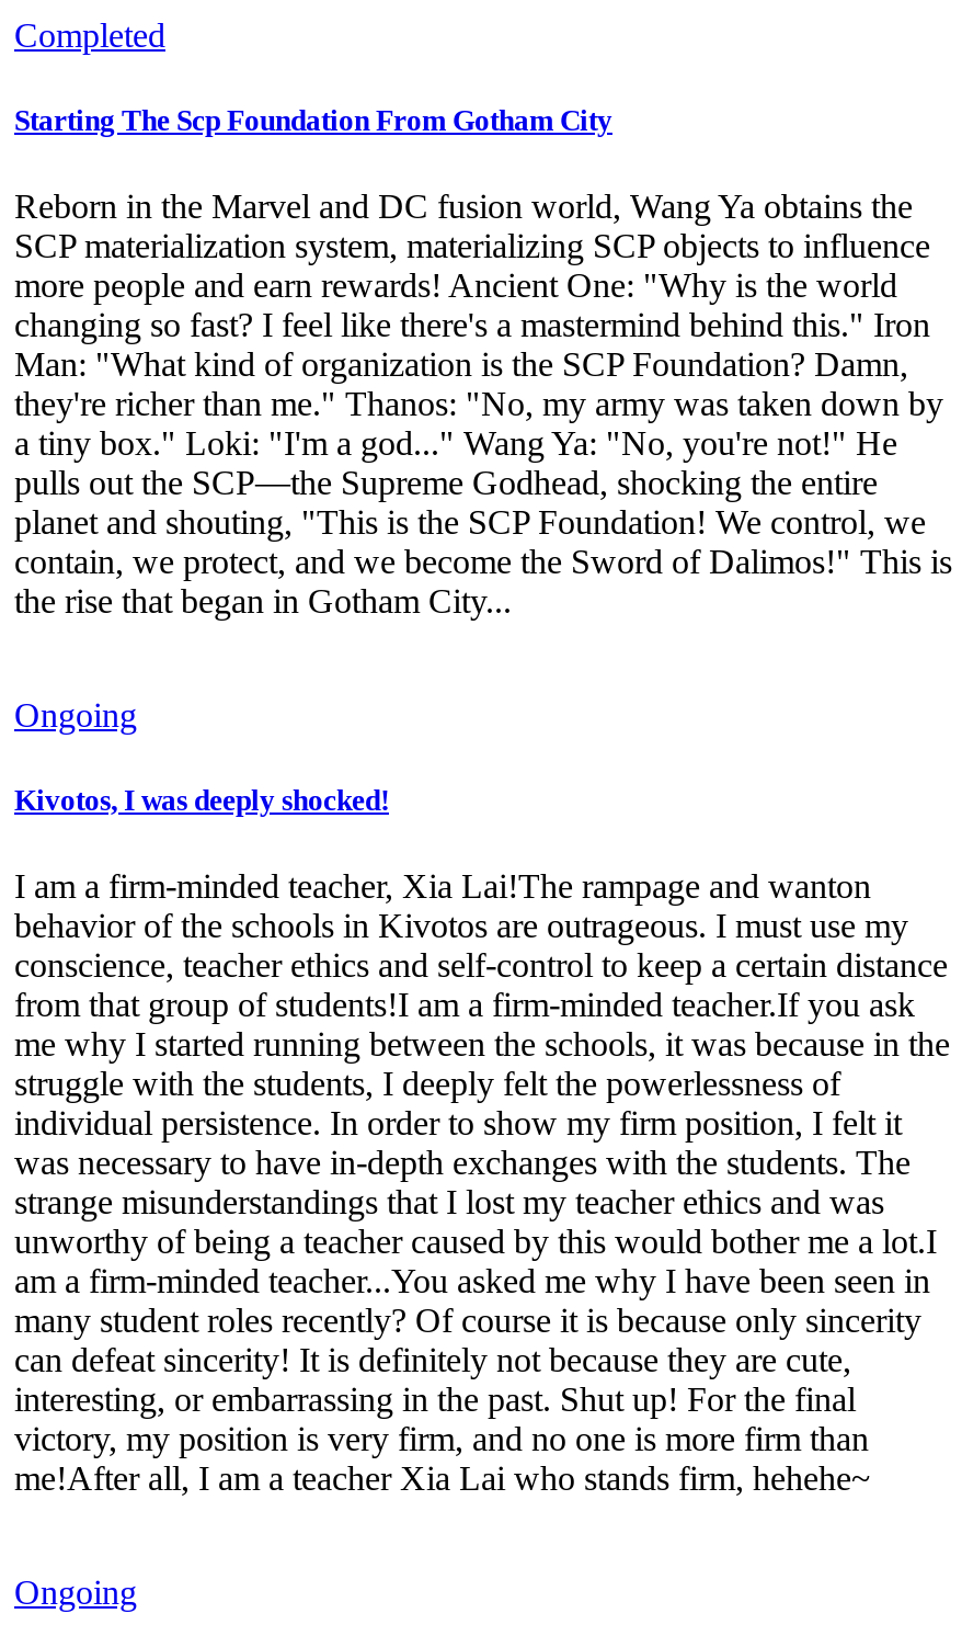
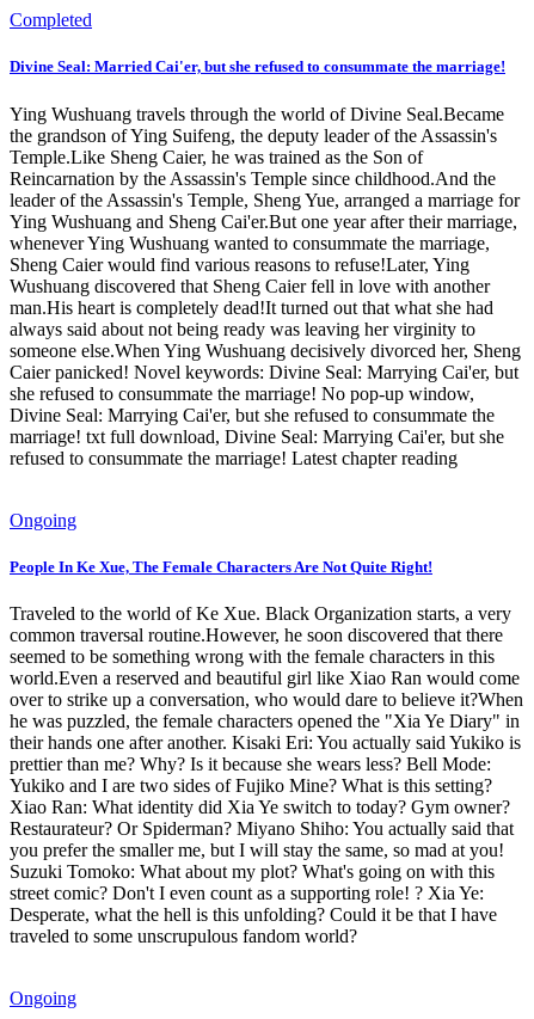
- Starting The Scp Foundation From Gotham City
+ Divine Seal: Married Cai'er, but she refused to consummate the marriage!

- Reborn in the Marvel and DC fusion world, Wang Ya obtains the
- SCP materialization system, materializing SCP objects to influence
- more people and earn rewards! Ancient One: "Why is the world
- changing so fast? I feel like there's a mastermind behind this." Iron
- Man: "What kind of organization is the SCP Foundation? Damn,
- they're richer than me." Thanos: "No, my army was taken down by
- a tiny box." Loki: "I'm a god..." Wang Ya: "No, you're not!" He
- pulls out the SCP—the Supreme Godhead, shocking the entire
- planet and shouting, "This is the SCP Foundation! We control, we
- contain, we protect, and we become the Sword of Dalimos!" This is
- the rise that began in Gotham City...
+ Ying Wushuang travels through the world of Divine Seal.Became
+ the grandson of Ying Suifeng, the deputy leader of the Assassin's
+ Temple.Like Sheng Caier, he was trained as the Son of
+ Reincarnation by the Assassin's Temple since childhood.And the
+ leader of the Assassin's Temple, Sheng Yue, arranged a marriage for
+ Ying Wushuang and Sheng Cai'er.But one year after their marriage,
+ whenever Ying Wushuang wanted to consummate the marriage,
+ Sheng Caier would find various reasons to refuse!Later, Ying
+ Wushuang discovered that Sheng Caier fell in love with another
+ man.His heart is completely dead!It turned out that what she had
+ always said about not being ready was leaving her virginity to
+ someone else.When Ying Wushuang decisively divorced her, Sheng
+ Caier panicked! Novel keywords: Divine Seal: Marrying Cai'er, but
+ she refused to consummate the marriage! No pop-up window,
+ Divine Seal: Marrying Cai'er, but she refused to consummate the
+ marriage! txt full download, Divine Seal: Marrying Cai'er, but she
+ refused to consummate the marriage! Latest chapter reading

- Kivotos, I was deeply shocked!
+ People In Ke Xue, The Female Characters Are Not Quite Right!

- I am a firm-minded teacher, Xia Lai!The rampage and wanton
- behavior of the schools in Kivotos are outrageous. I must use my
- conscience, teacher ethics and self-control to keep a certain distance
- from that group of students!I am a firm-minded teacher.If you ask
- me why I started running between the schools, it was because in the
- struggle with the students, I deeply felt the powerlessness of
- individual persistence. In order to show my firm position, I felt it
- was necessary to have in-depth exchanges with the students. The
- strange misunderstandings that I lost my teacher ethics and was
- unworthy of being a teacher caused by this would bother me a lot.I
- am a firm-minded teacher...You asked me why I have been seen in
- many student roles recently? Of course it is because only sincerity
- can defeat sincerity! It is definitely not because they are cute,
- interesting, or embarrassing in the past. Shut up! For the final
- victory, my position is very firm, and no one is more firm than
- me!After all, I am a teacher Xia Lai who stands firm, hehehe~
+ Traveled to the world of Ke Xue. Black Organization starts, a very
+ common traversal routine.However, he soon discovered that there
+ seemed to be something wrong with the female characters in this
+ world.Even a reserved and beautiful girl like Xiao Ran would come
+ over to strike up a conversation, who would dare to believe it?When
+ he was puzzled, the female characters opened the "Xia Ye Diary" in
+ their hands one after another. Kisaki Eri: You actually said Yukiko is
+ prettier than me? Why? Is it because she wears less? Bell Mode:
+ Yukiko and I are two sides of Fujiko Mine? What is this setting?
+ Xiao Ran: What identity did Xia Ye switch to today? Gym owner?
+ Restaurateur? Or Spiderman? Miyano Shiho: You actually said that
+ you prefer the smaller me, but I will stay the same, so mad at you!
+ Suzuki Tomoko: What about my plot? What's going on with this
+ street comic? Don't I even count as a supporting role! ? Xia Ye:
+ Desperate, what the hell is this unfolding? Could it be that I have
+ traveled to some unscrupulous fandom world?
